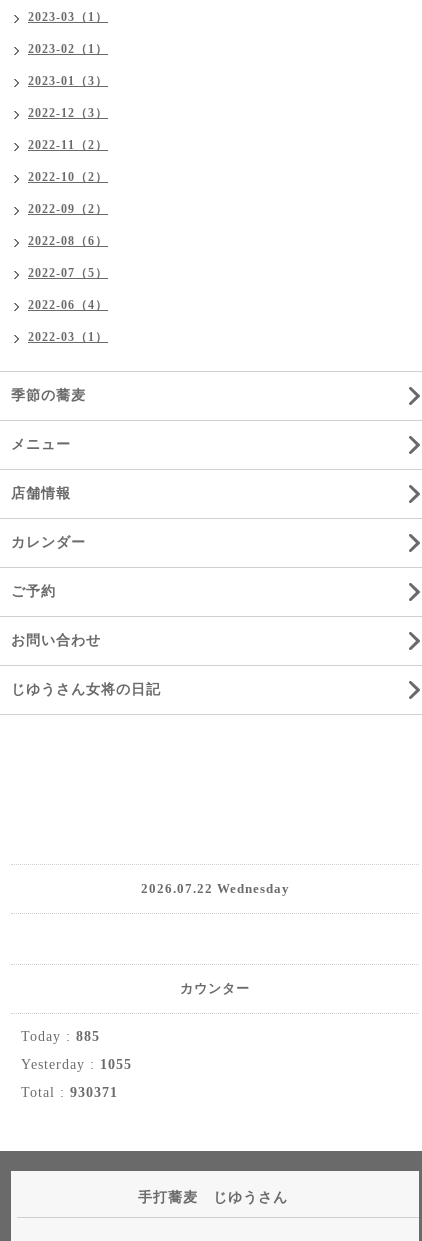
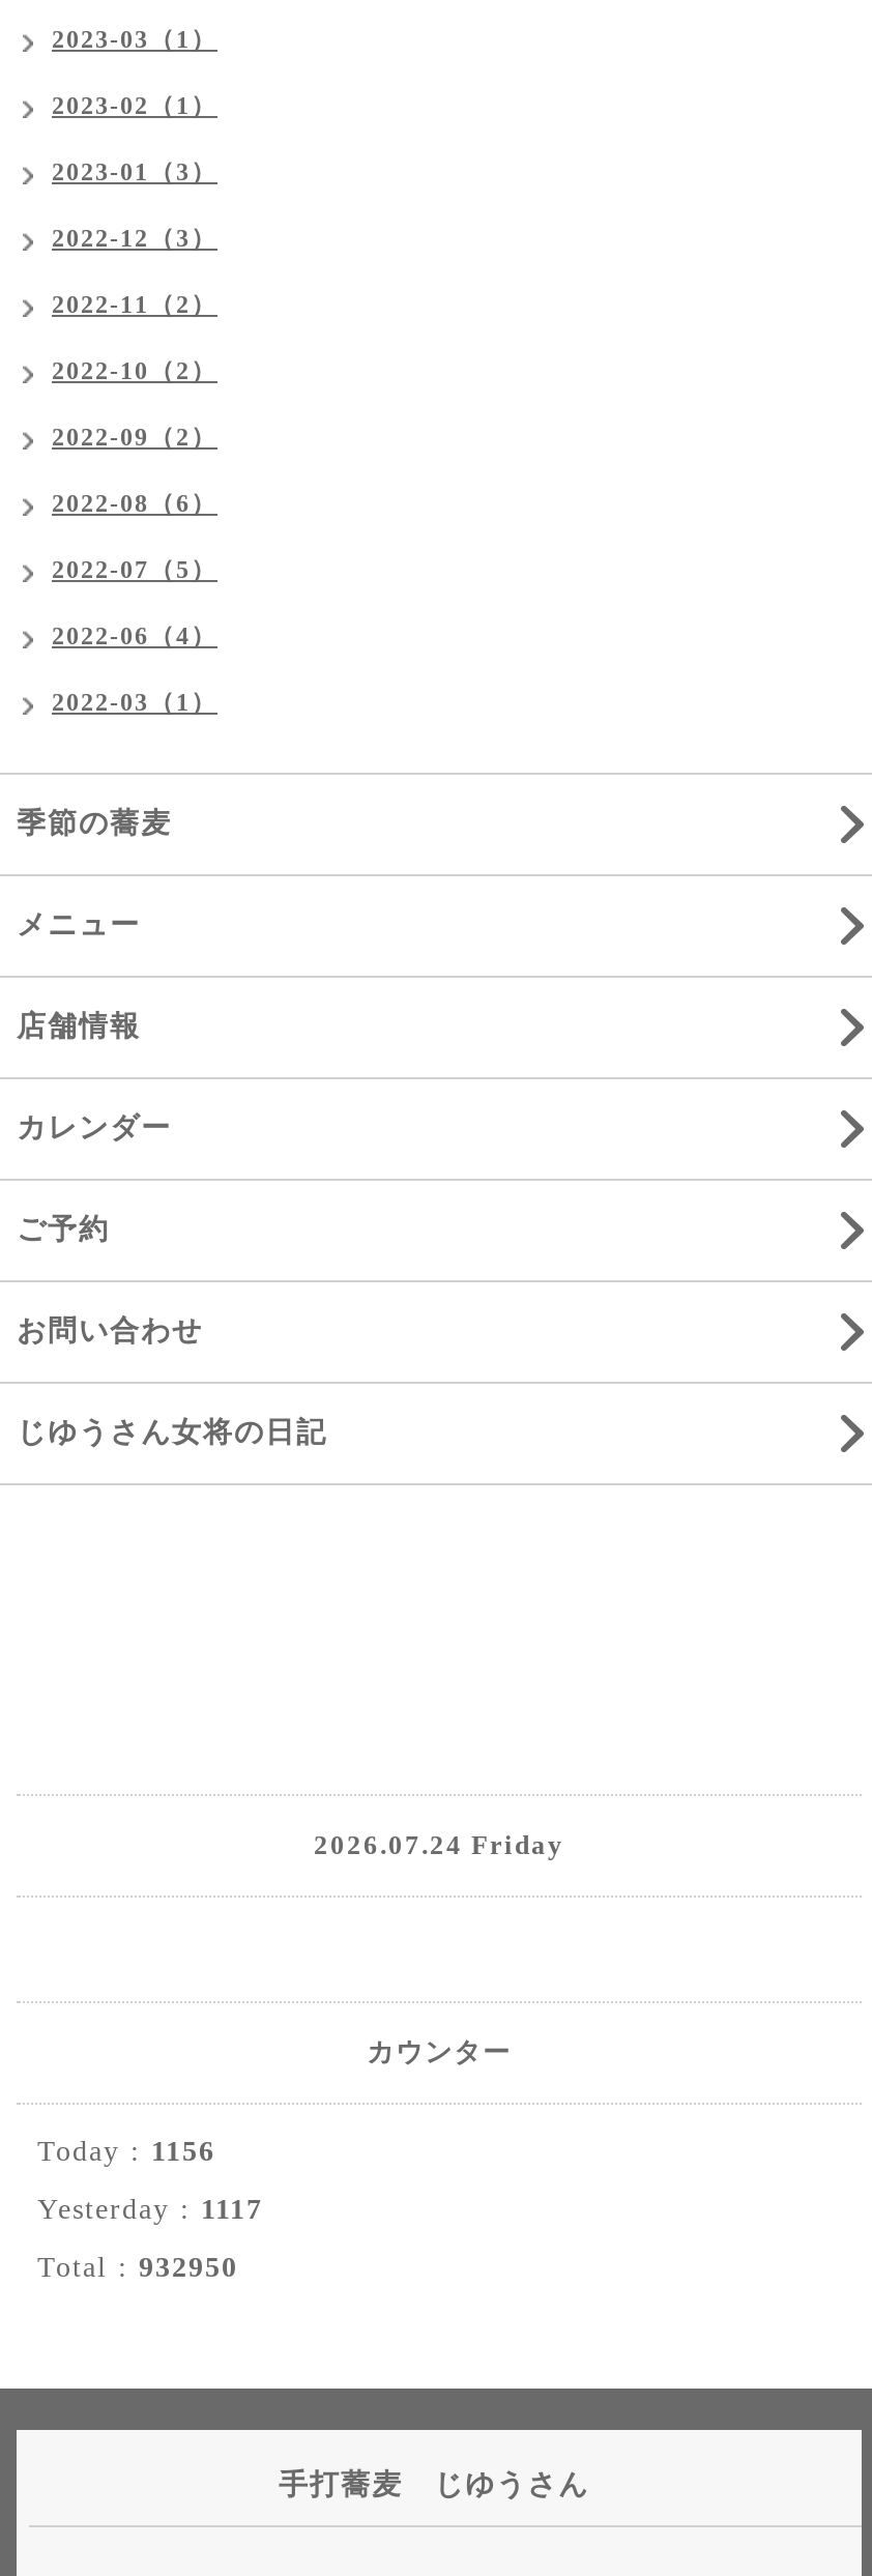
- 2026.07.22 Wednesday
+ 2026.07.24 Friday

- Today : 885
+ Today : 1156

- Yesterday : 1055
+ Yesterday : 1117

- Total : 930371
+ Total : 932950
